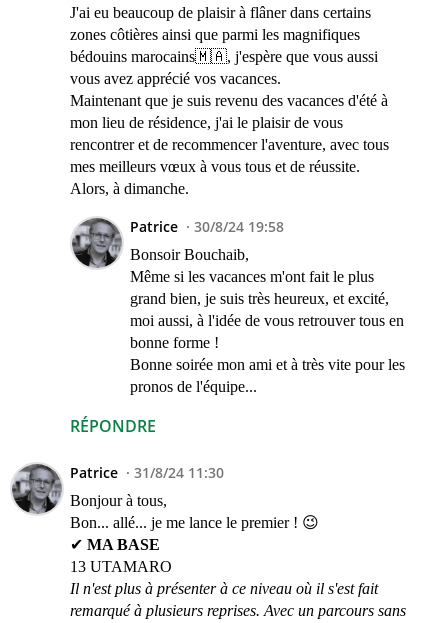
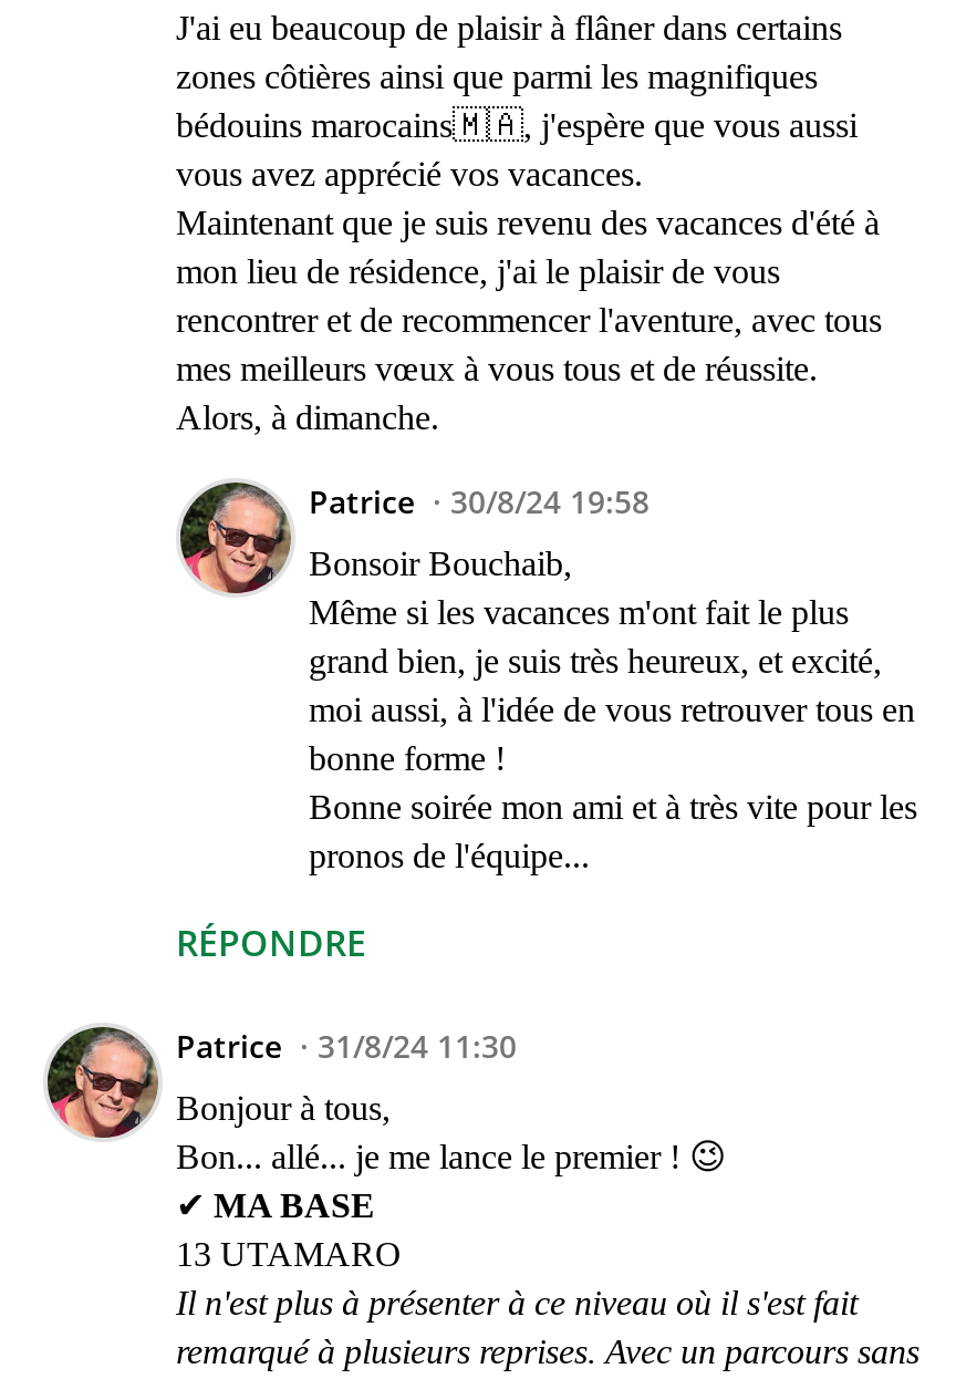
- [image]
+ [image]

- [image]
+ [image]
